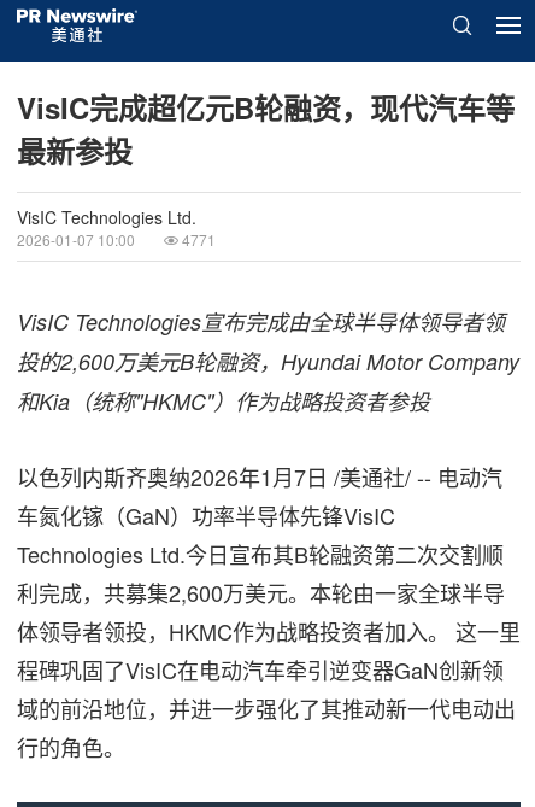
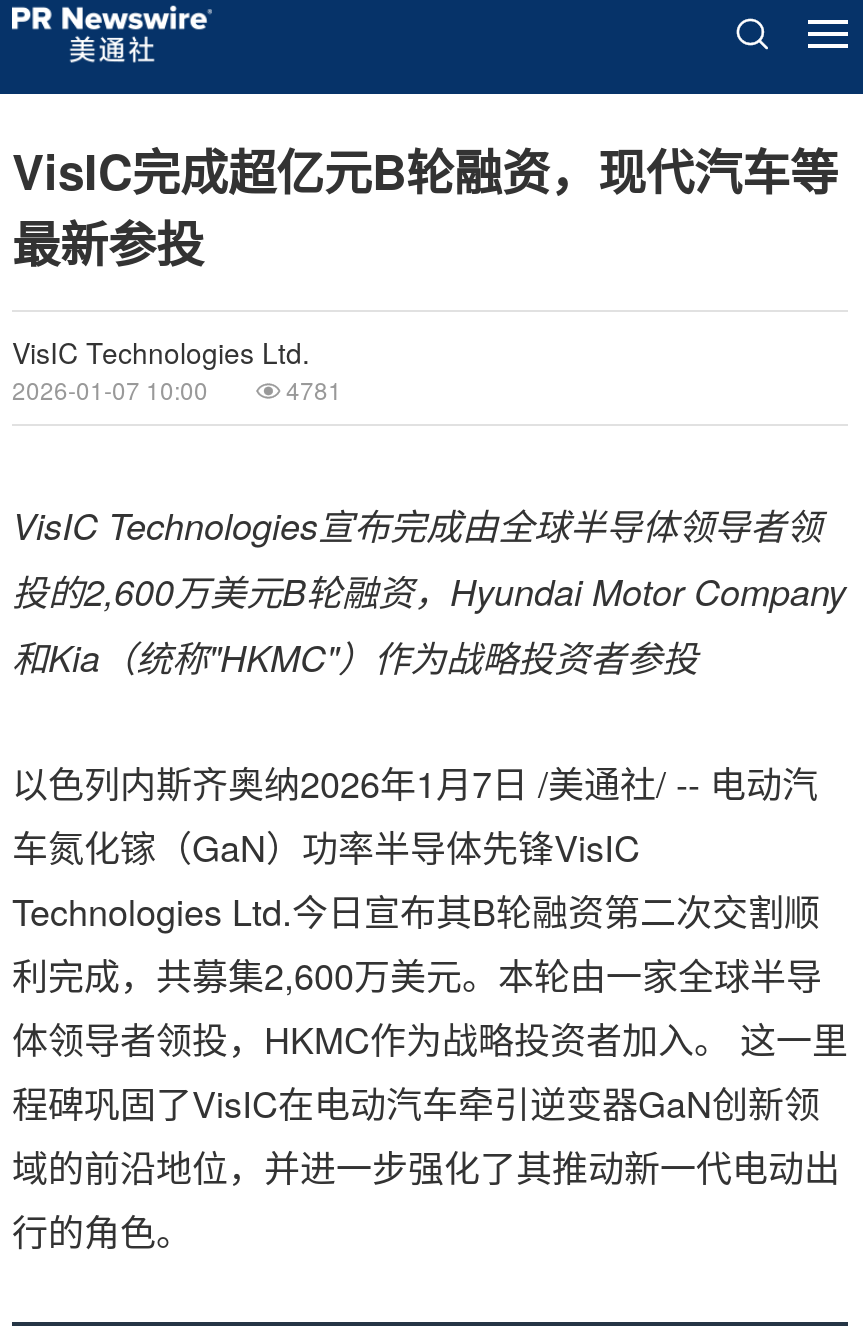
- 4771
+ 4781
